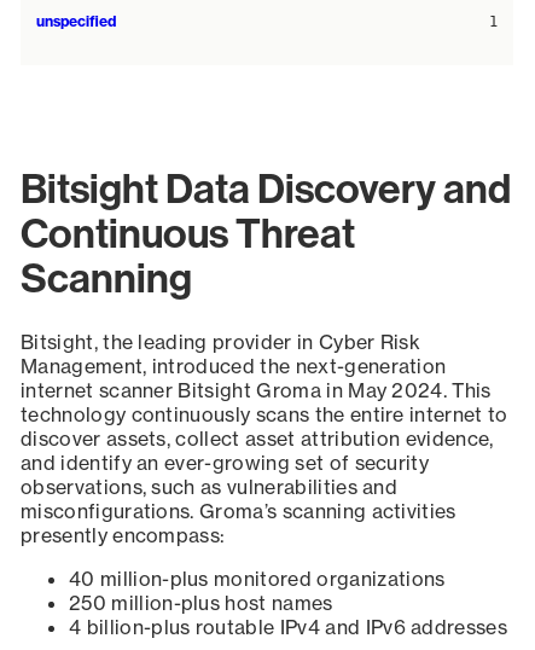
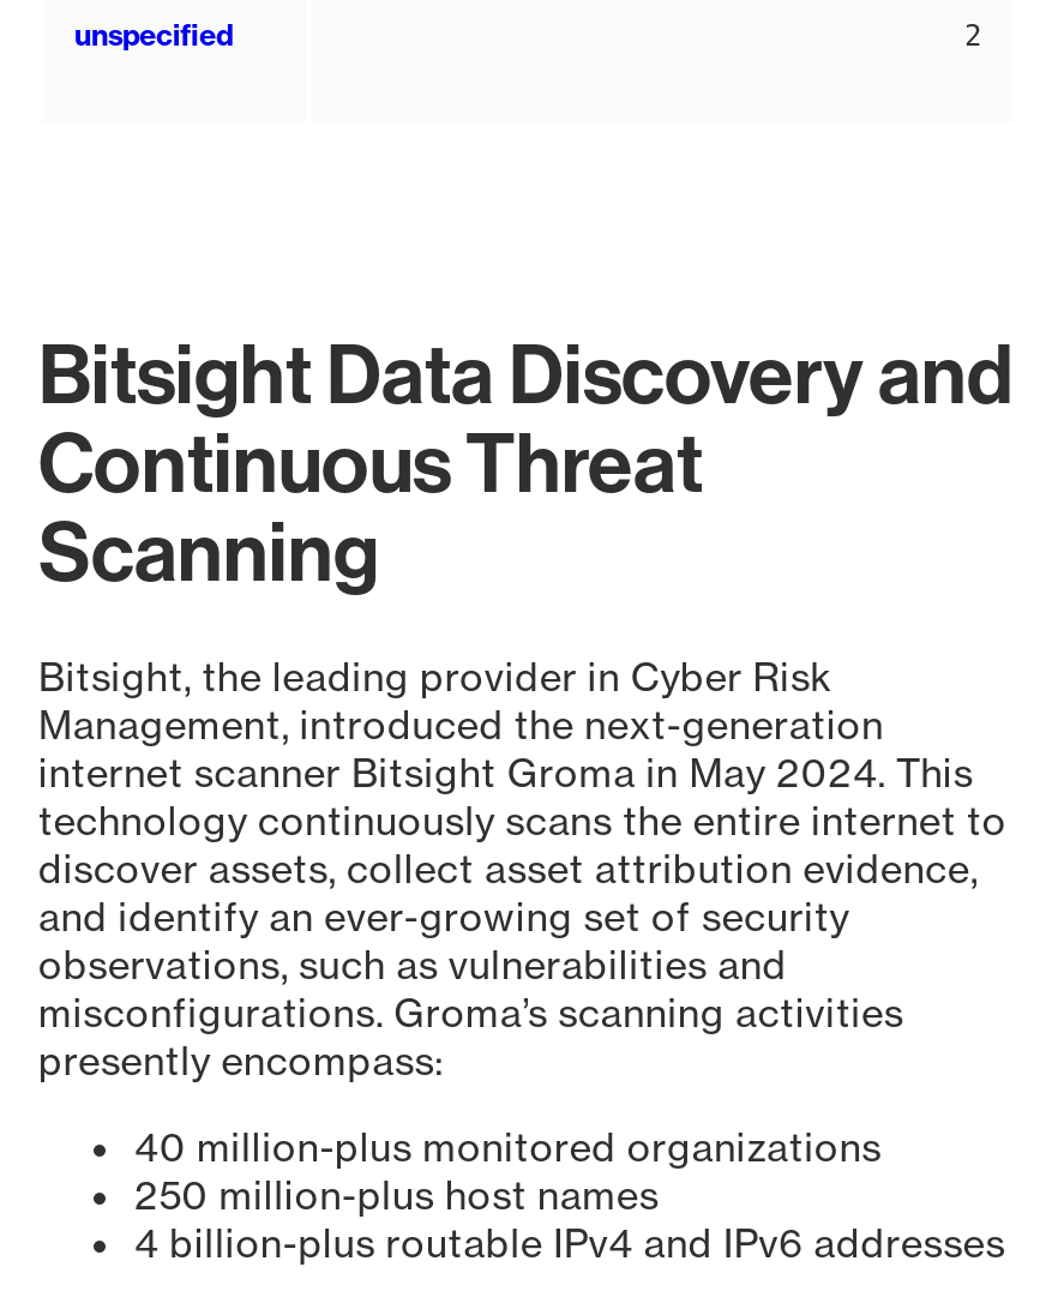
- 1
+ 2
